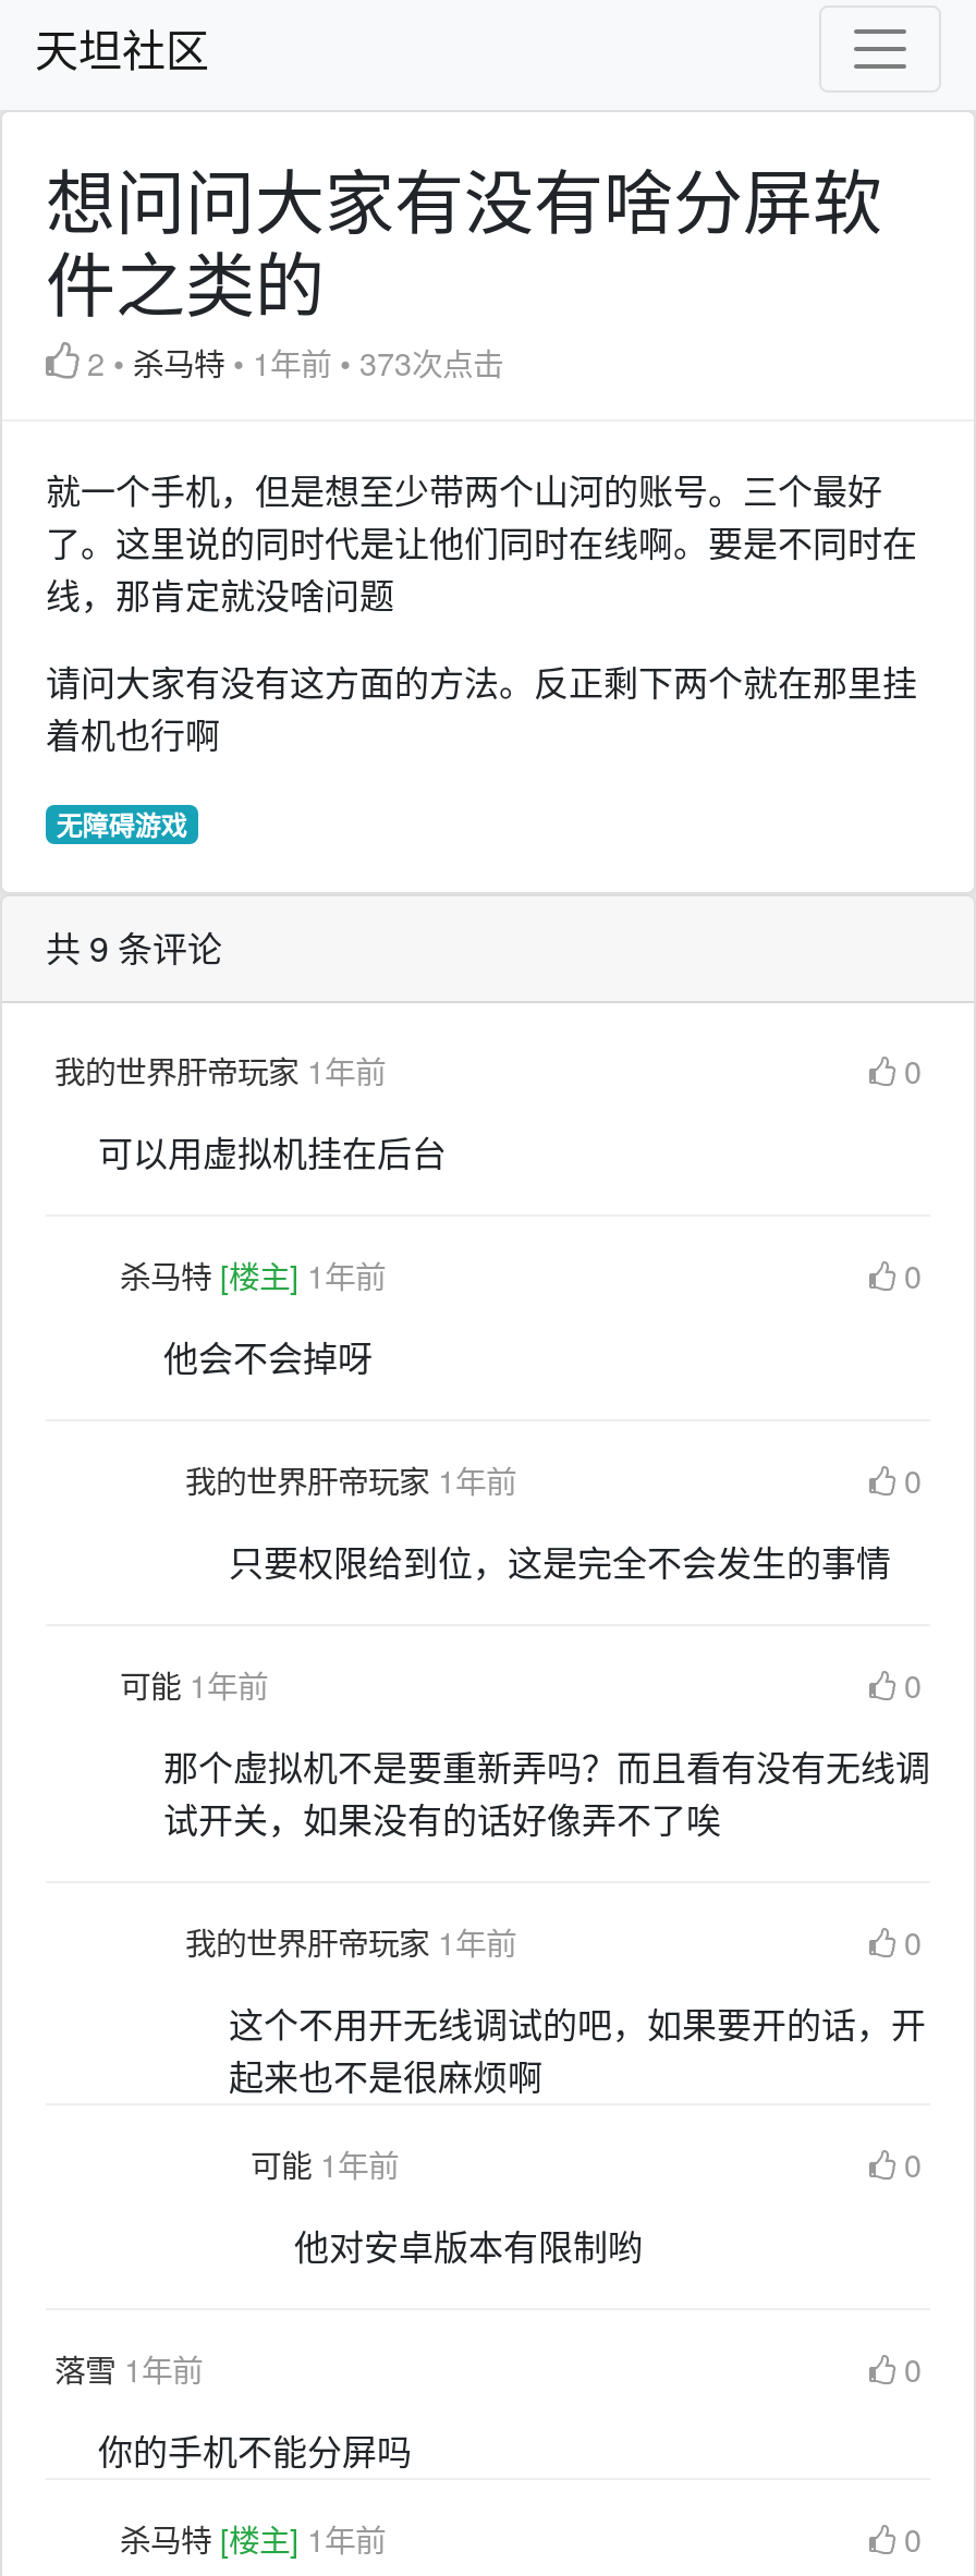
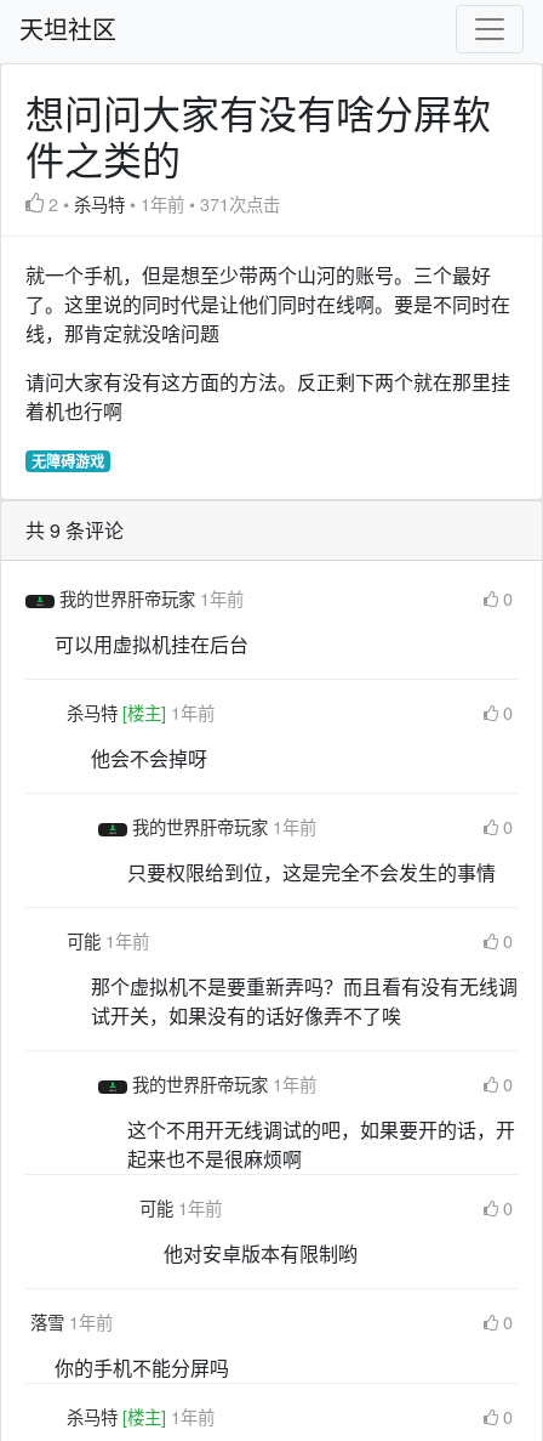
- 2 • 杀马特 • 1年前 • 373次点击
+ 2 • 杀马特 • 1年前 • 371次点击
